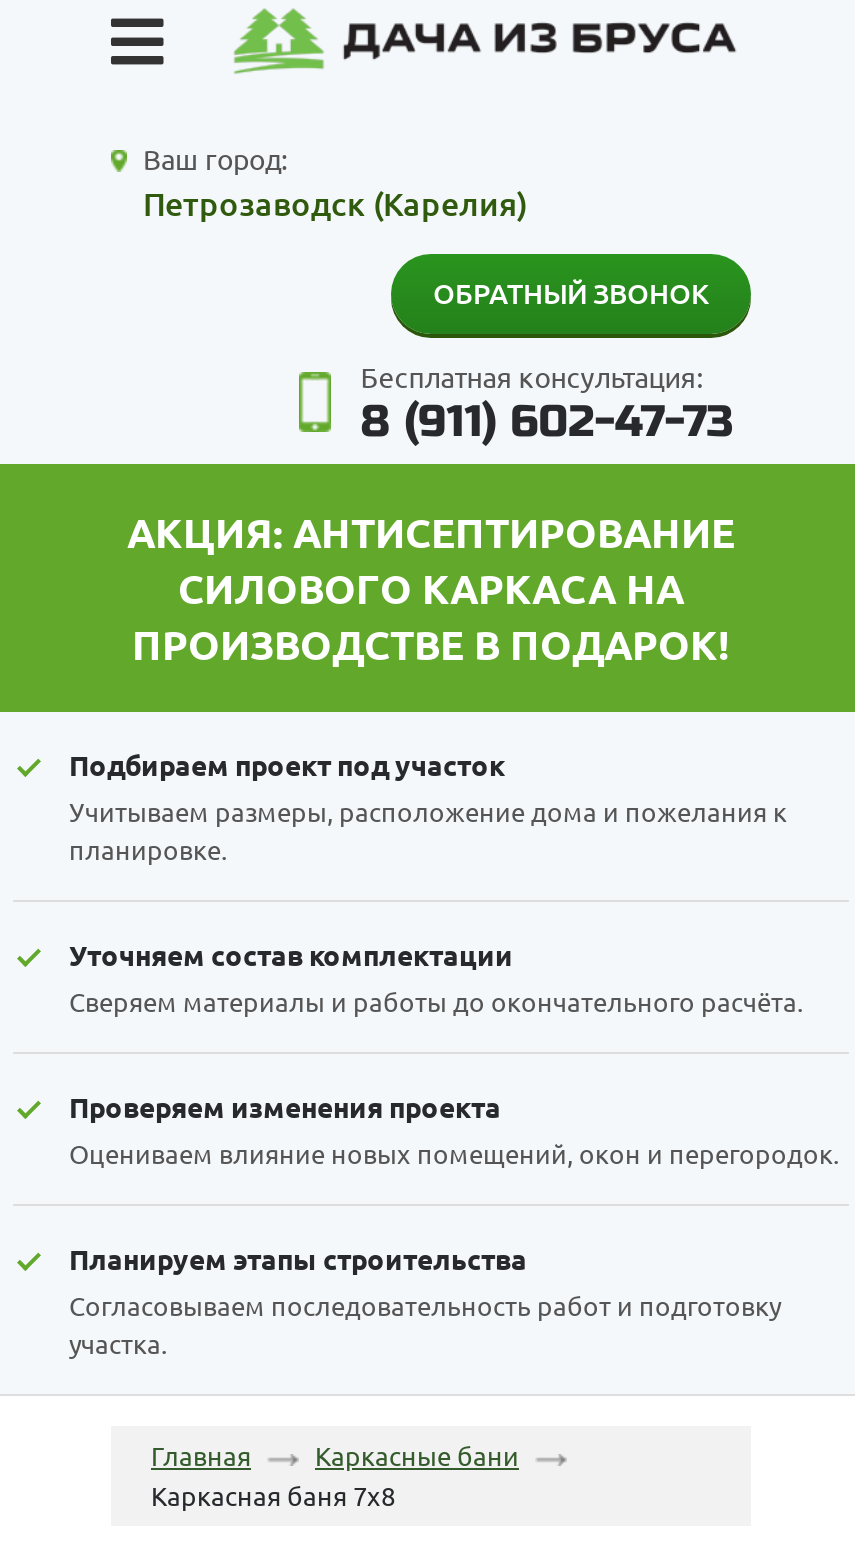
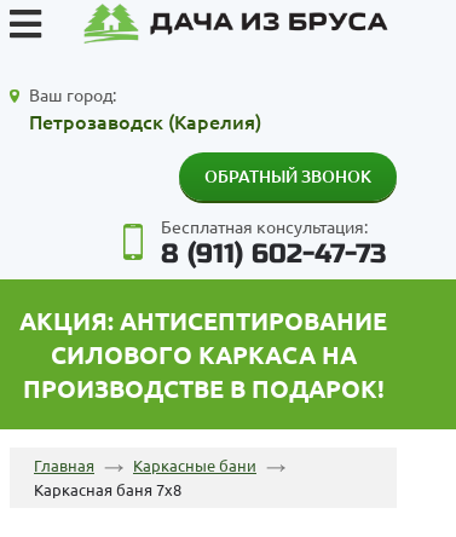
- Подбираем проект под участок
- Учитываем размеры, расположение дома и пожелания к
- планировке.
- Уточняем состав комплектации
- Сверяем материалы и работы до окончательного расчёта.
- Проверяем изменения проекта
- Оцениваем влияние новых помещений, окон и перегородок.
- Планируем этапы строительства
- Согласовываем последовательность работ и подготовку
- участка.
